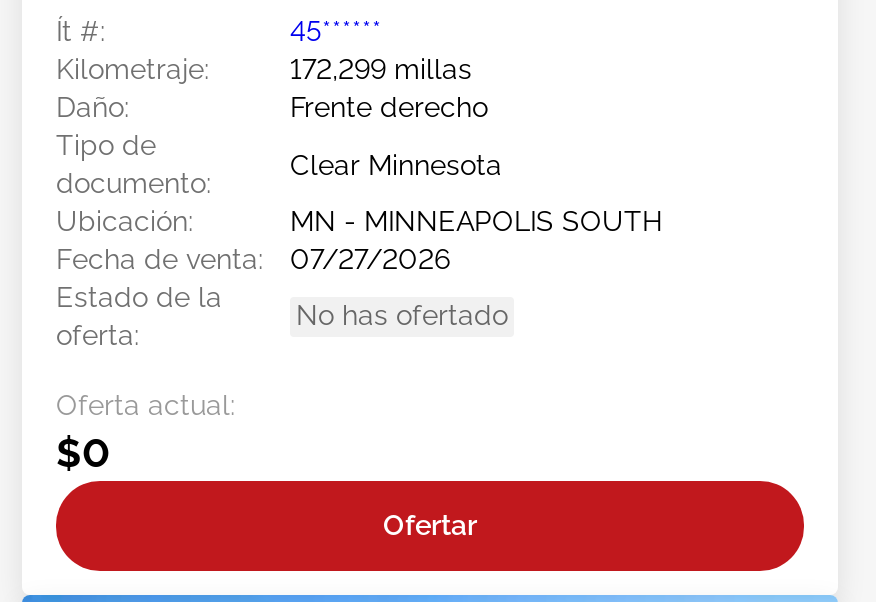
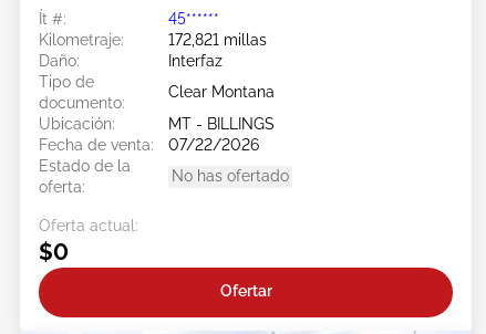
- 172,299 millas
+ 172,821 millas

- Frente derecho
+ Interfaz

- Clear Minnesota
+ Clear Montana

- MN - MINNEAPOLIS SOUTH
+ MT - BILLINGS

- Fecha de venta: 07/27/2026
+ Fecha de venta: 07/22/2026
